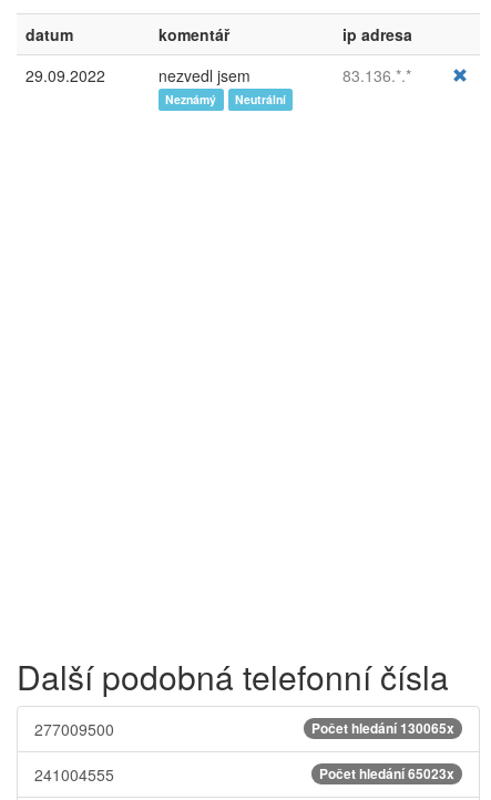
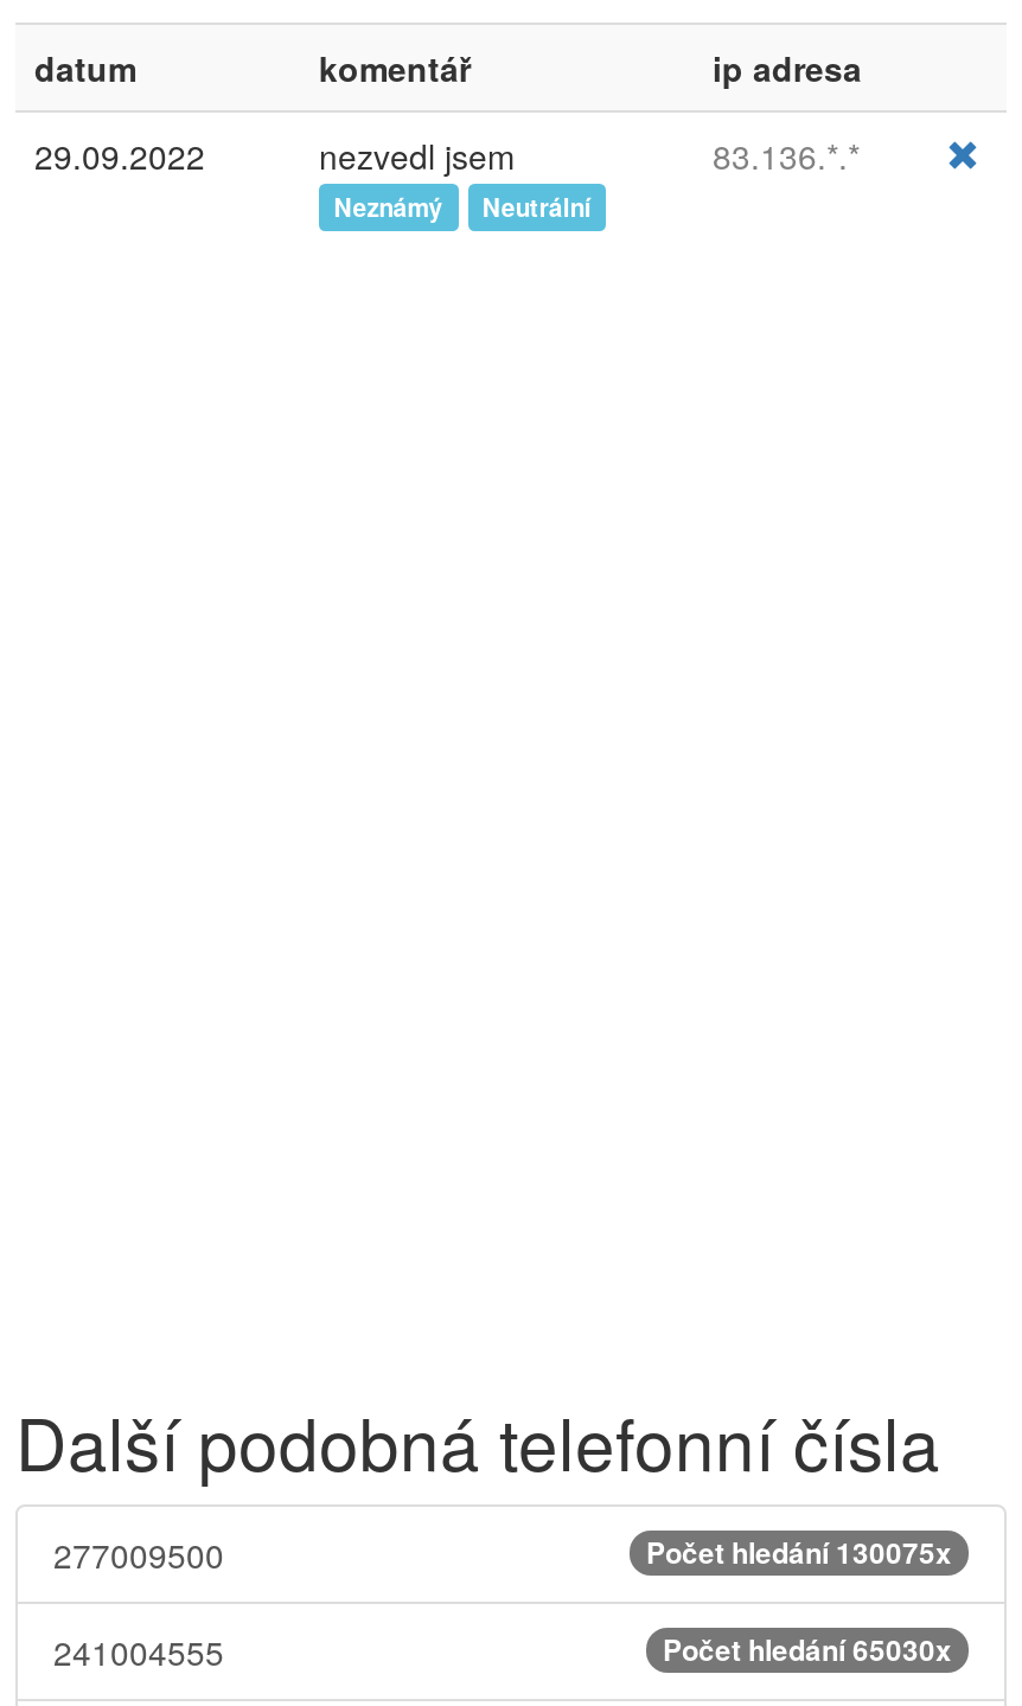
- Počet hledání 130065x
+ Počet hledání 130075x

- Počet hledání 65023x
+ Počet hledání 65030x
